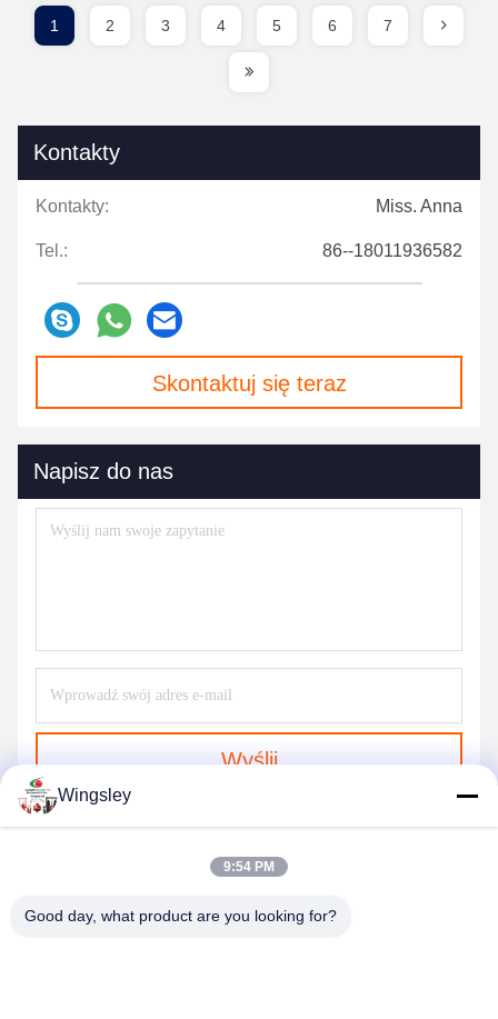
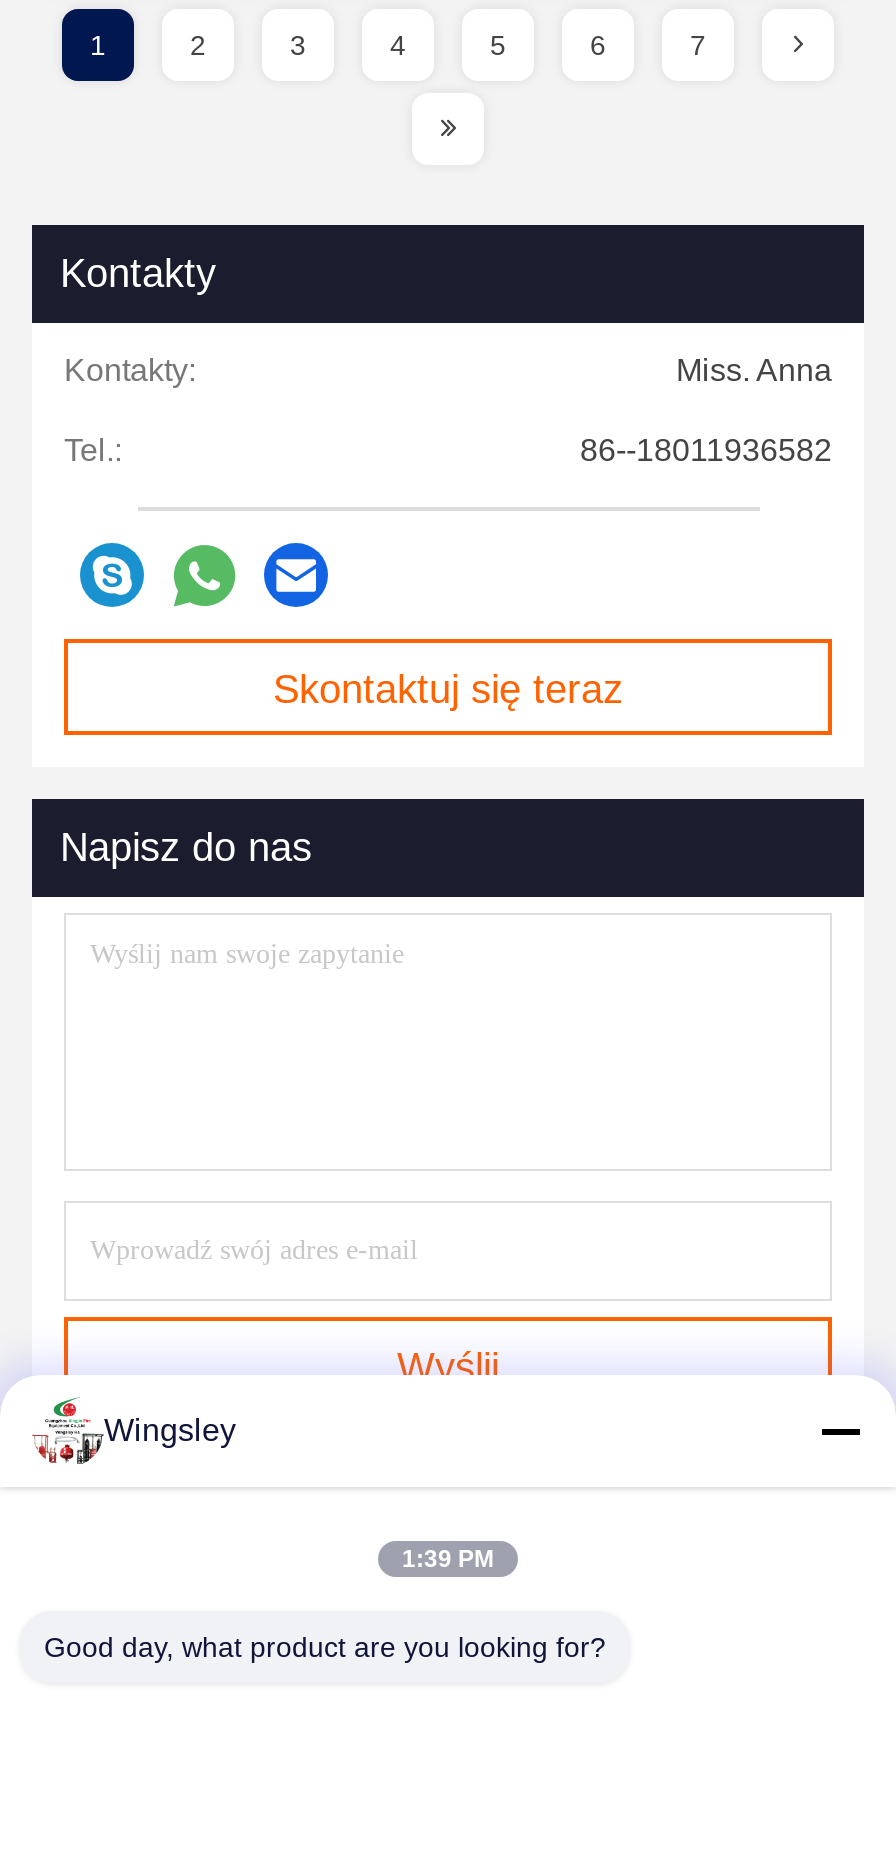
- 9:54 PM
+ 1:39 PM
